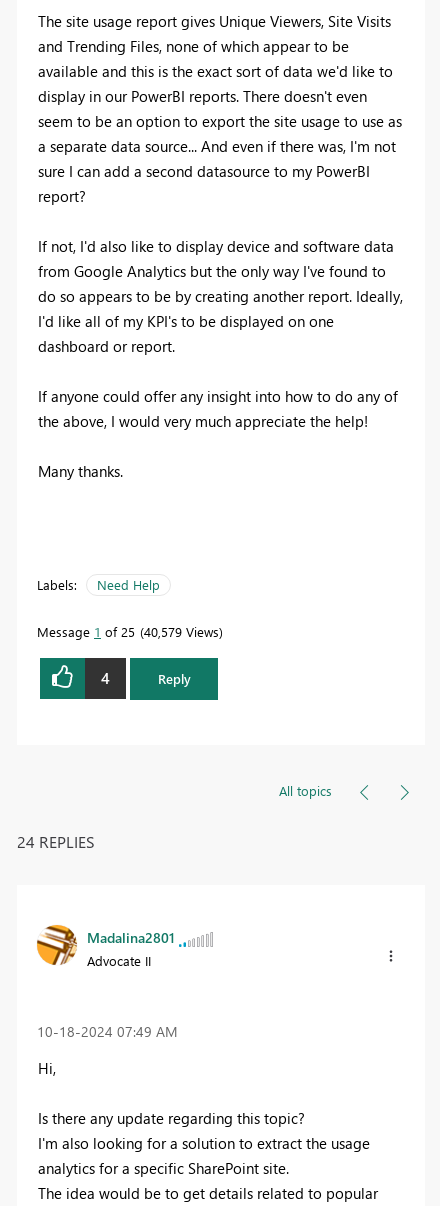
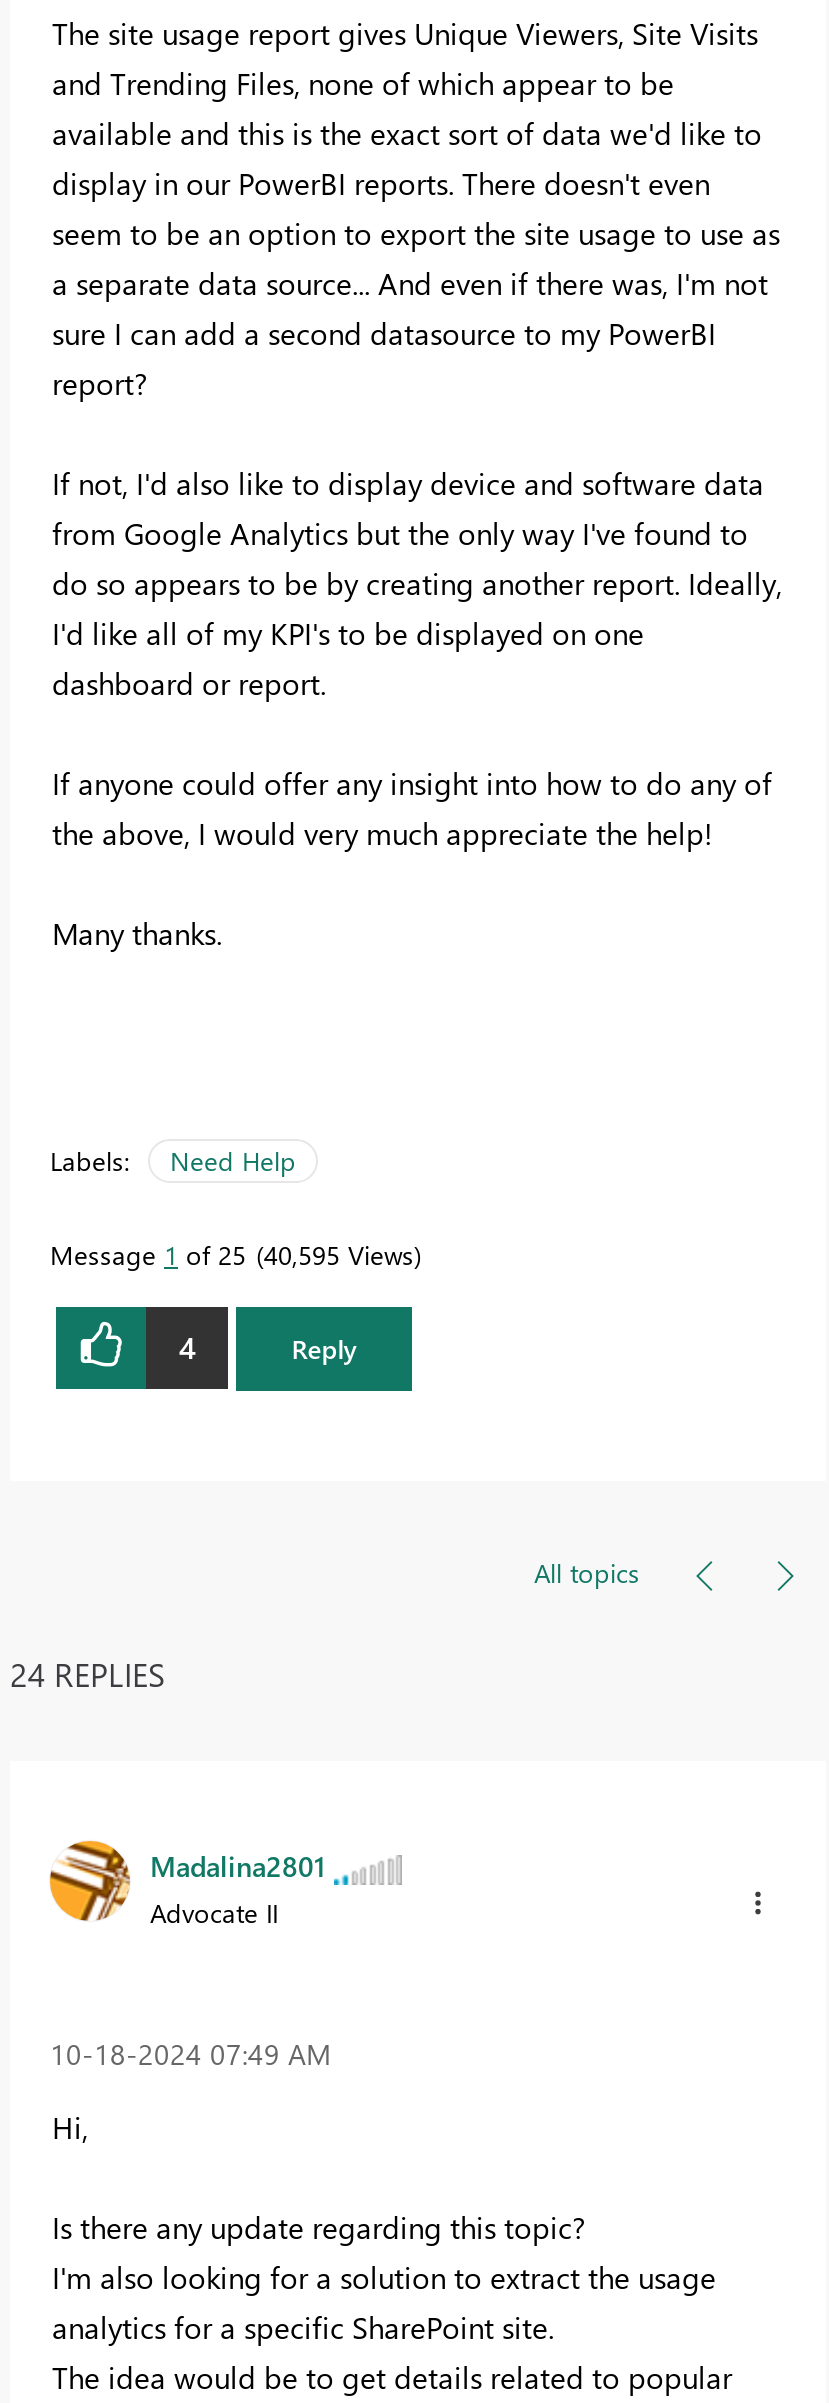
- Message 1 of 25 40,579 Views
+ Message 1 of 25 40,595 Views
